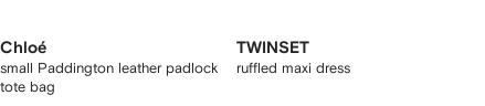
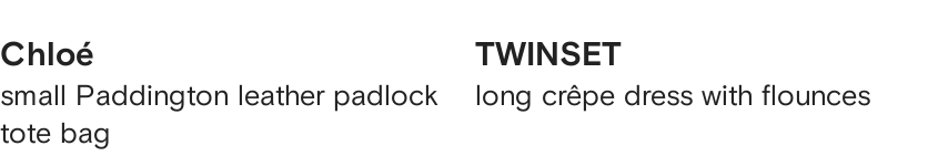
- ruffled maxi dress
+ long crêpe dress with flounces
